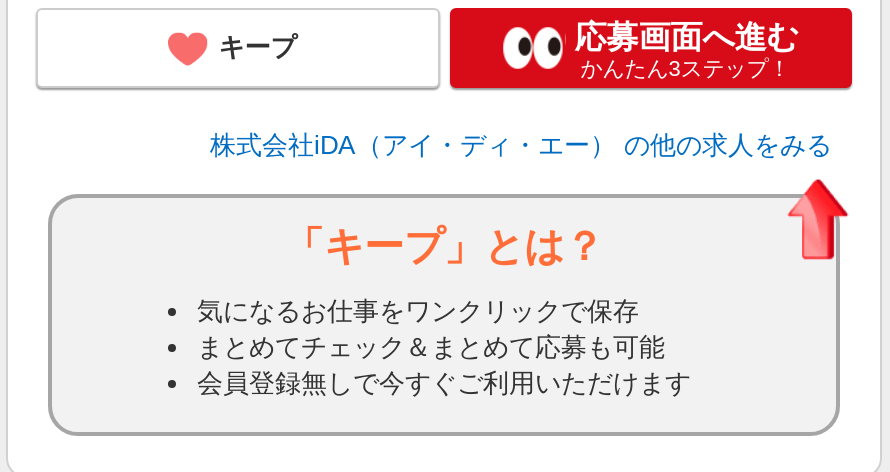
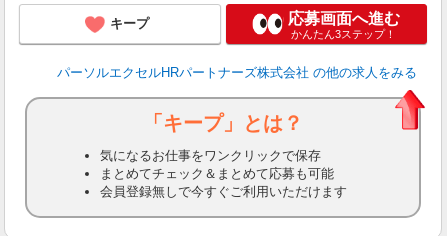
- 株式会社iDA（アイ・ディ・エー）の他の求人をみる
+ パーソルエクセルHRパートナーズ株式会社の他の求人をみる
